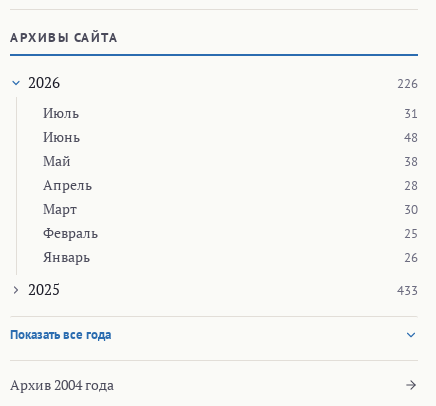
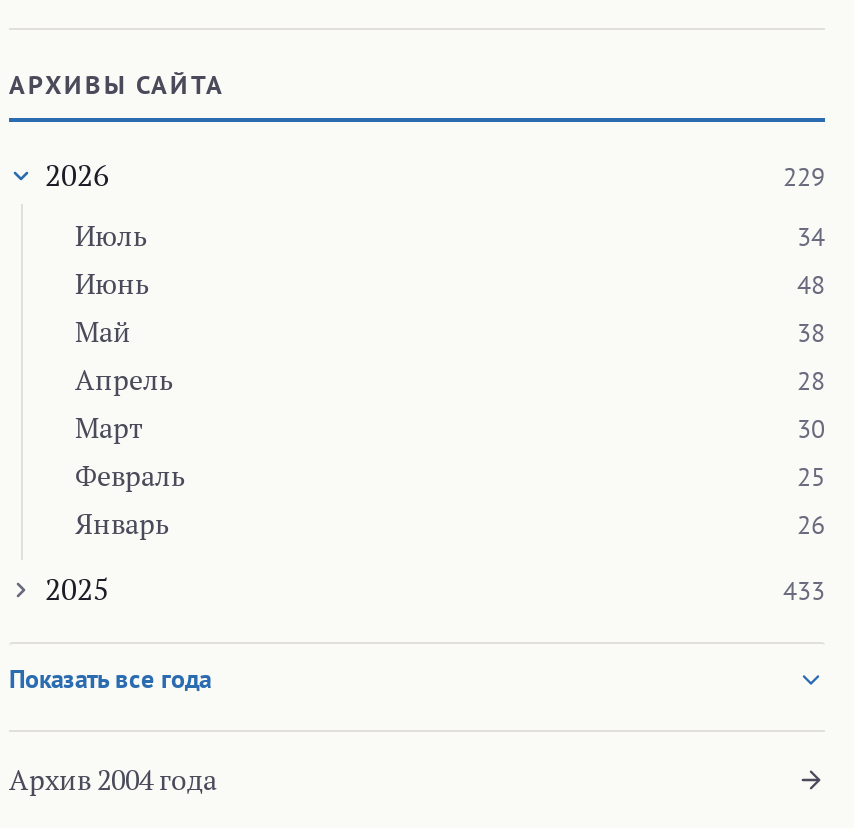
- 226
+ 229

- 31
+ 34
